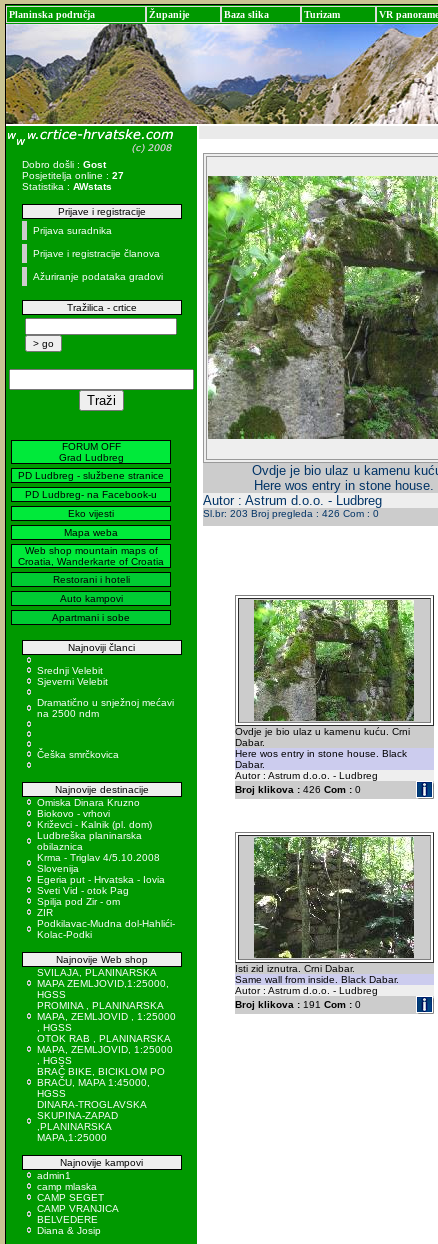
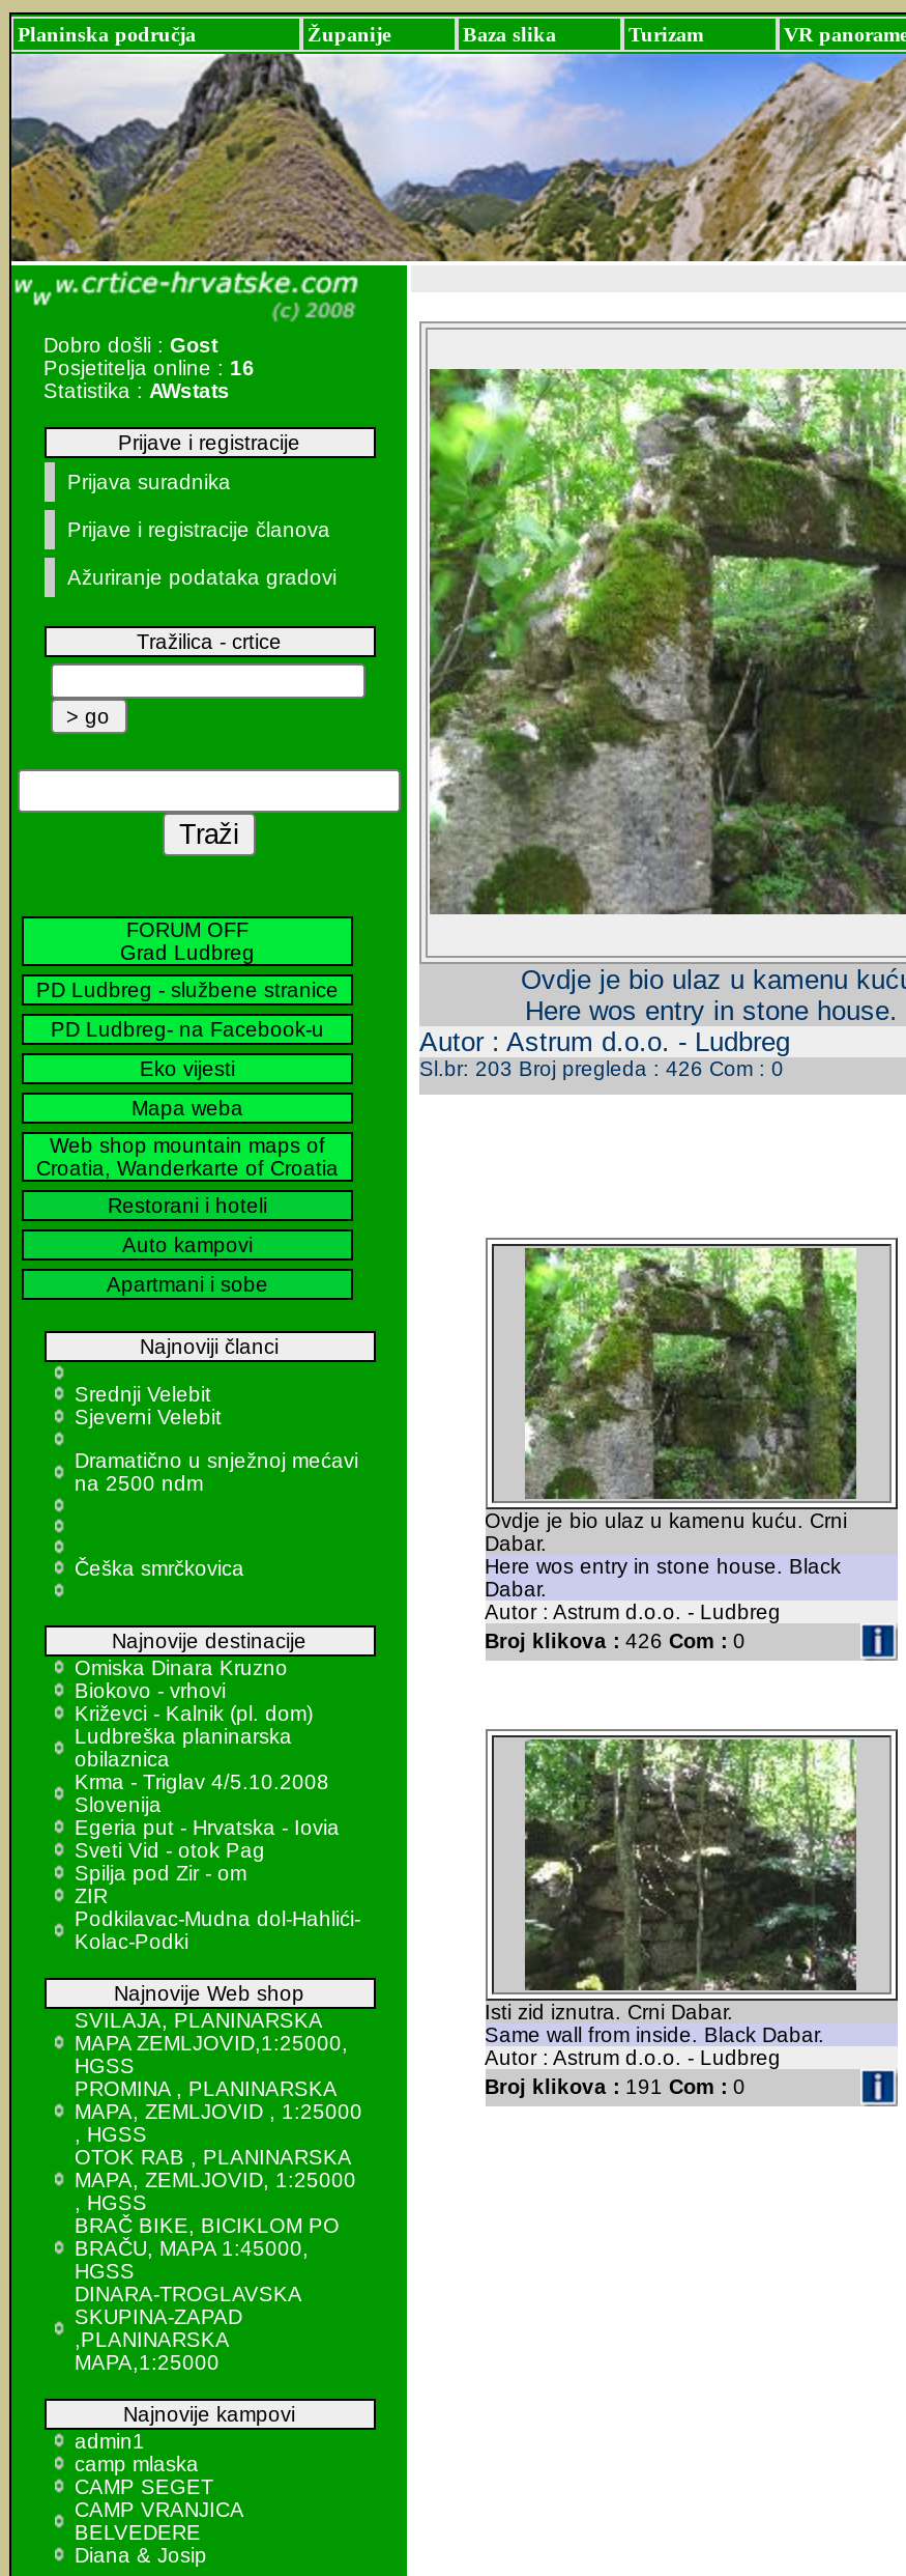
- Posjetitelja online : 27
+ Posjetitelja online : 16
